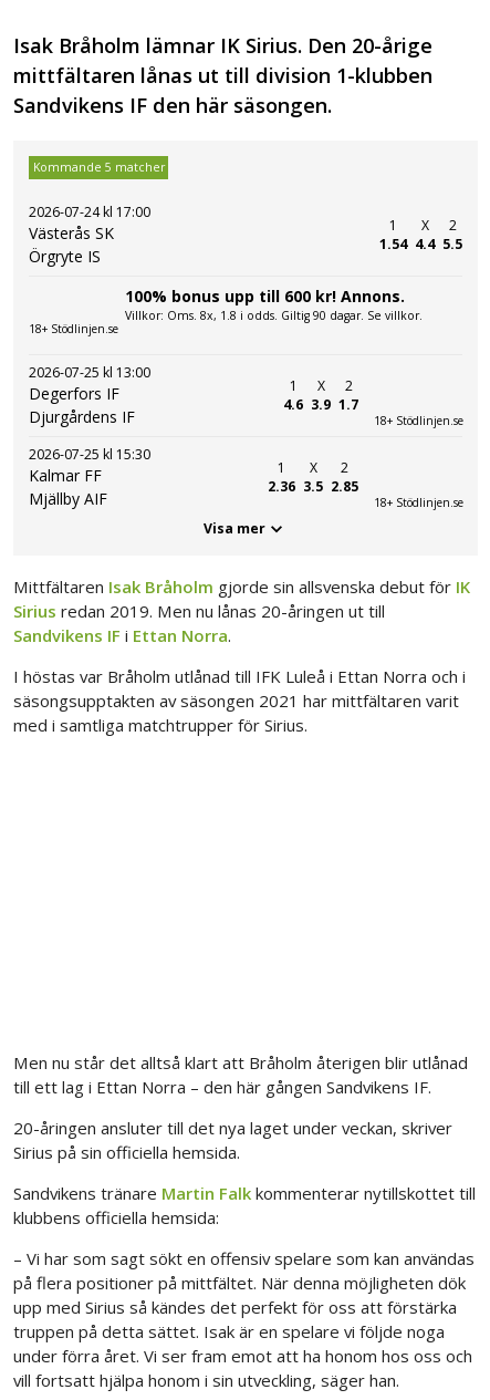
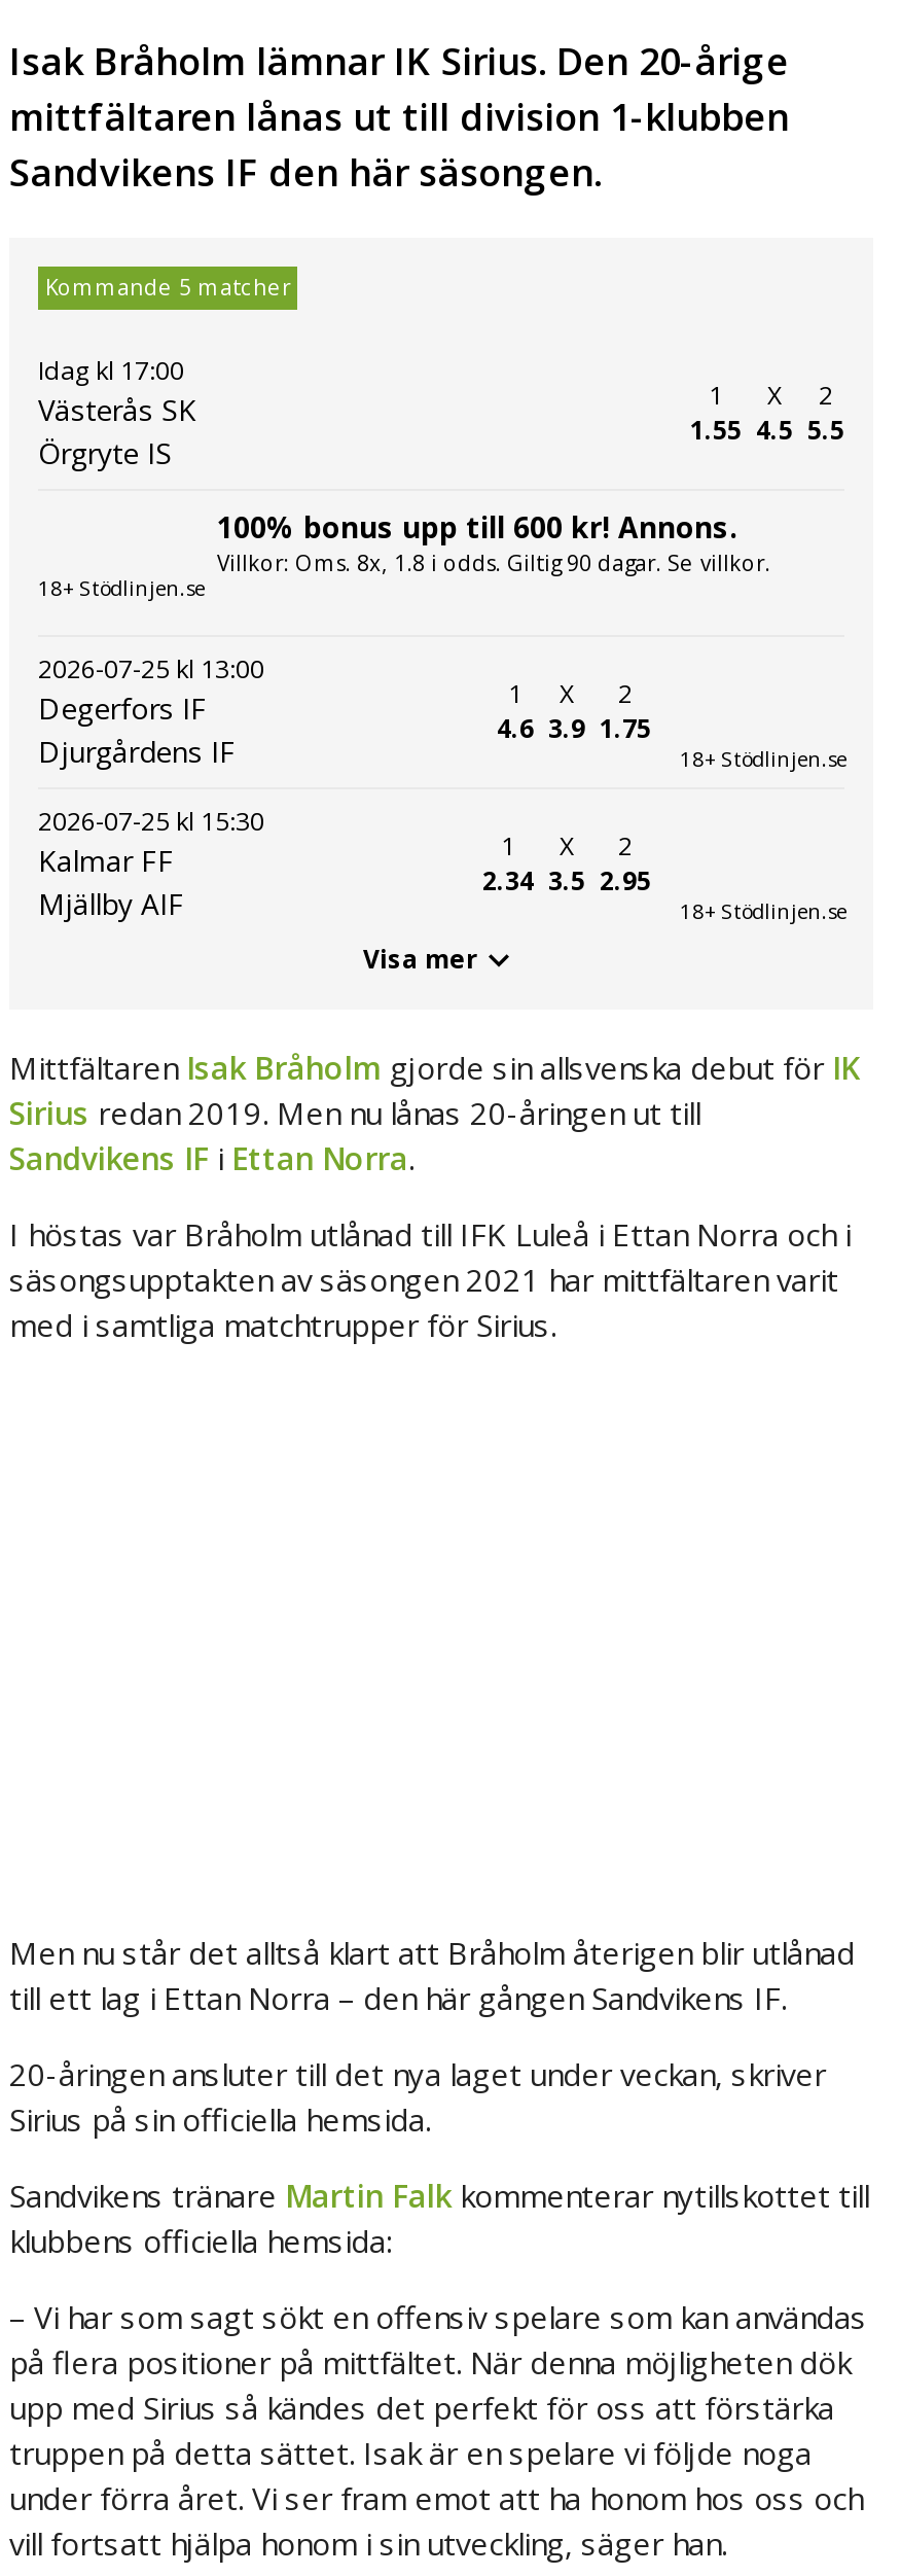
- 2026-07-24 kl 17:00
+ Idag kl 17:00

- 1.54
+ 1.55

- 4.4
+ 4.5

- 4.6 3.9 1.7
+ 4.6 3.9 1.75

- 2.36
+ 2.34

- 2.85
+ 2.95
